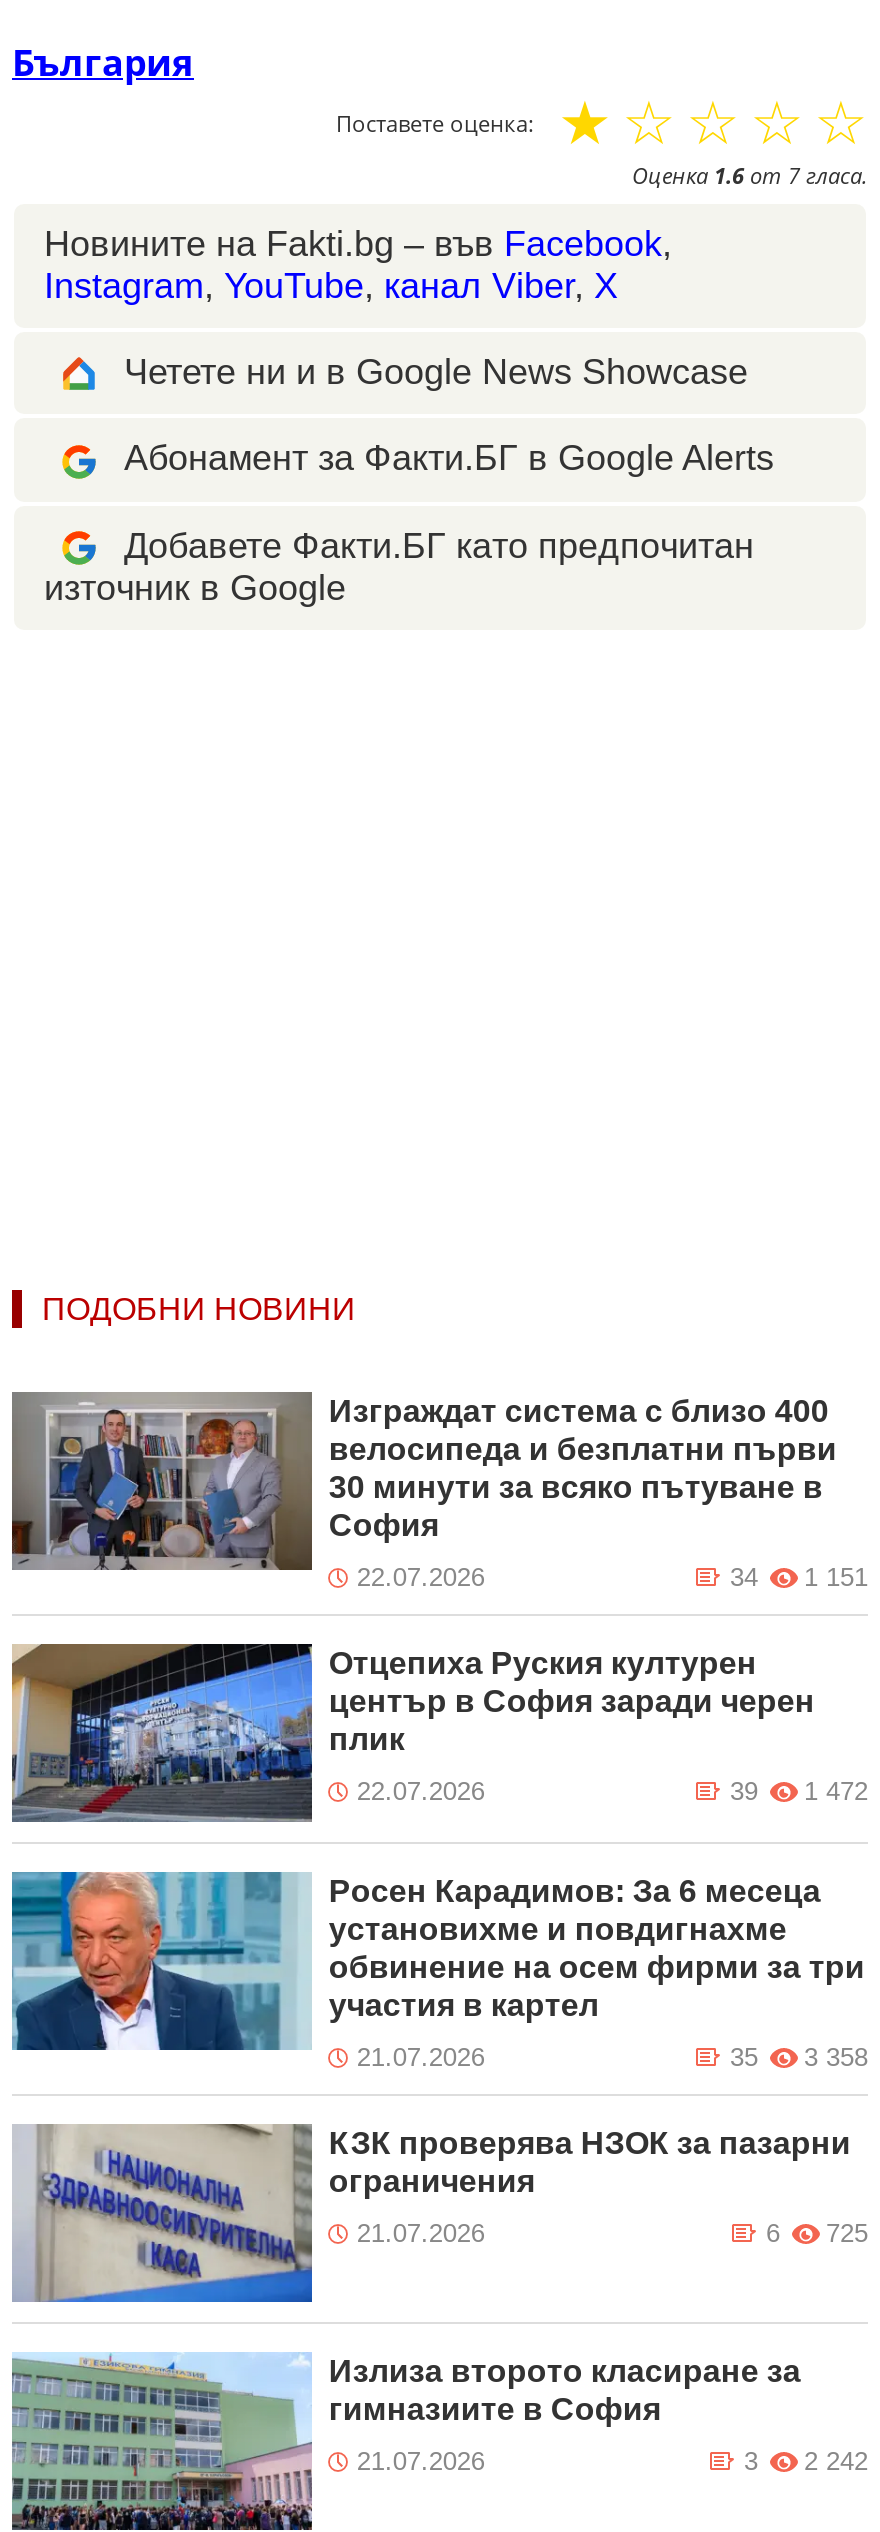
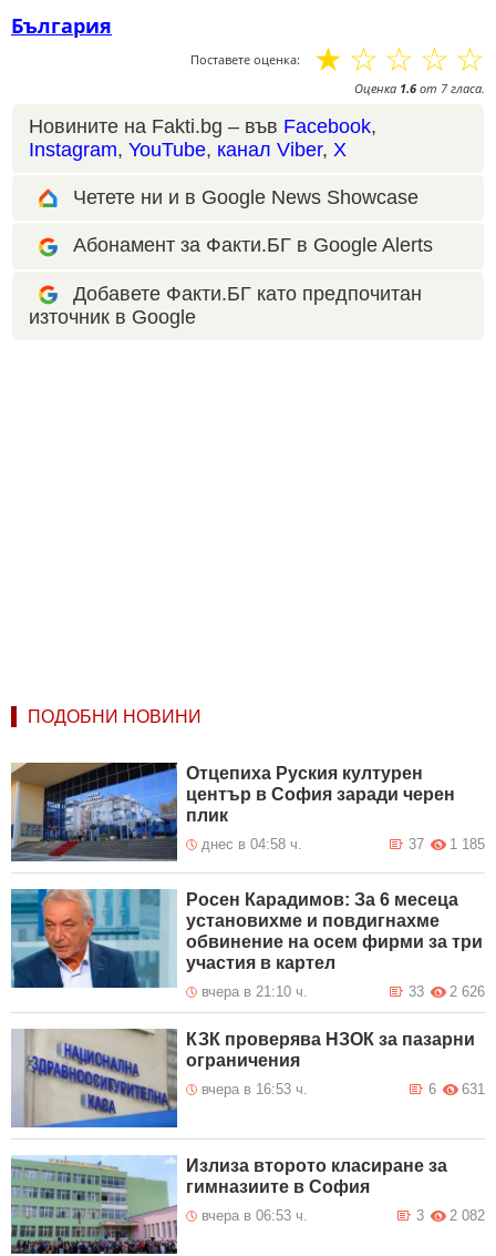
- [image]
- Изграждат система с близо 400
- велосипеда и безплатни първи
- 30 минути за всяко пътуване в
- София
- 22.07.2026
- 1 151
- 34

- 22.07.2026
- 1 472
- 39
+ днес в 04:58 ч.
+ 1 185
+ 37

- 21.07.2026
- 3 358
- 35
+ вчера в 21:10 ч.
+ 2 626
+ 33

- 21.07.2026
- 725
+ вчера в 16:53 ч.
+ 631

- 21.07.2026
- 2 242
+ вчера в 06:53 ч.
+ 2 082
